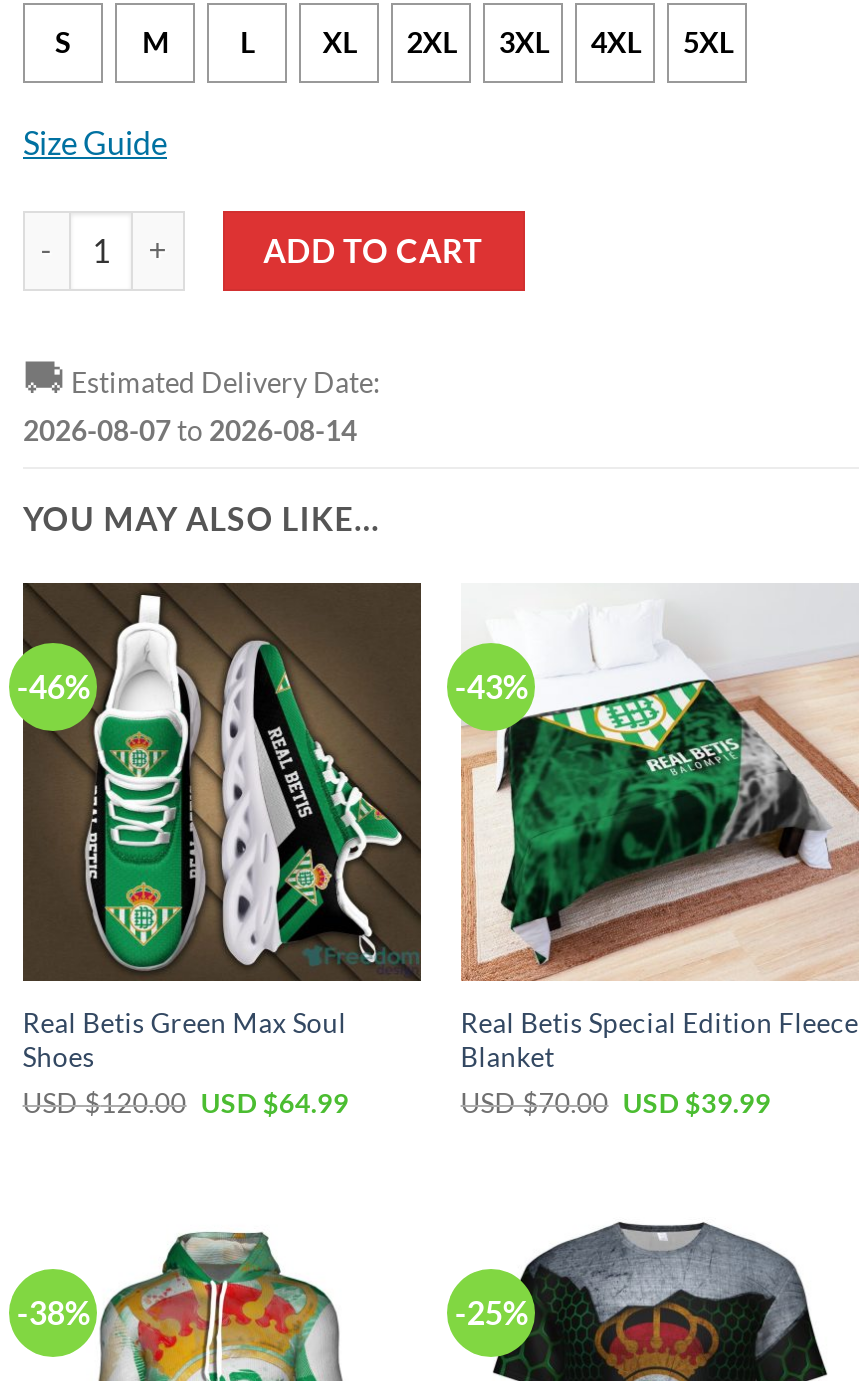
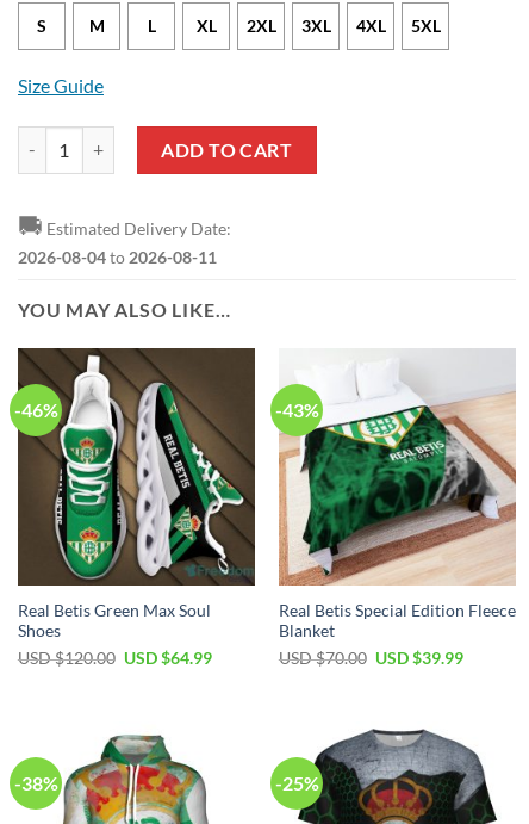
- 2026-08-07 to 2026-08-14
+ 2026-08-04 to 2026-08-11
